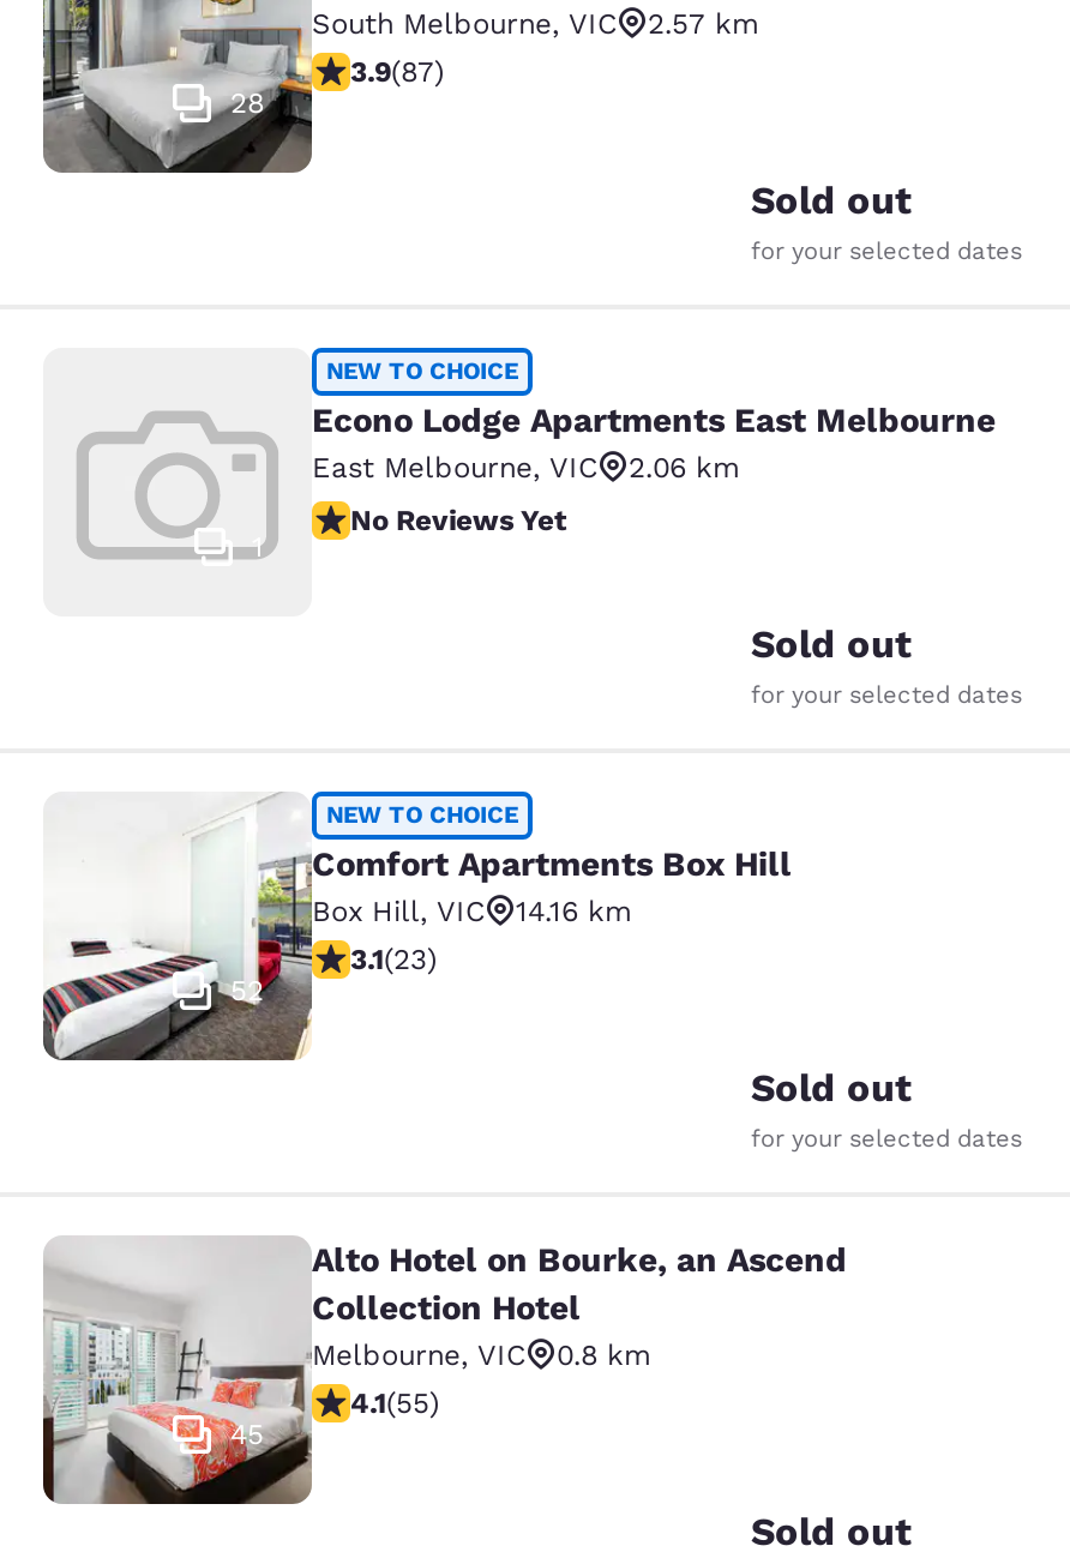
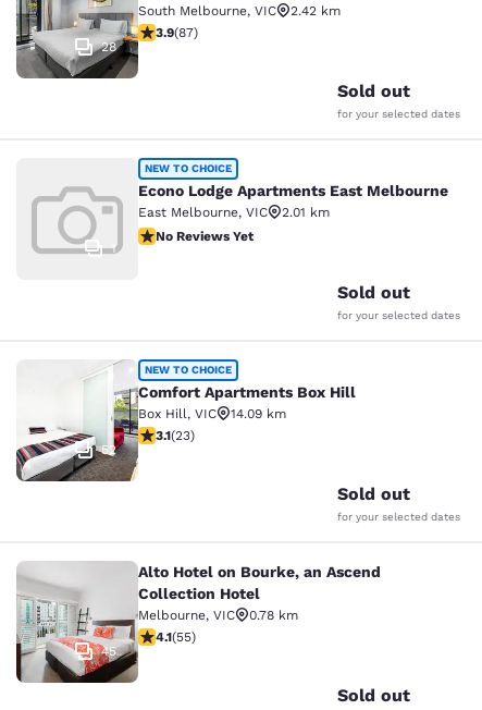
- South Melbourne, VIC 2.57 km
+ South Melbourne, VIC 2.42 km

- East Melbourne, VIC 2.06 km
+ East Melbourne, VIC 2.01 km

- Box Hill, VIC 14.16 km
+ Box Hill, VIC 14.09 km

- Melbourne, VIC 0.8 km
+ Melbourne, VIC 0.78 km
